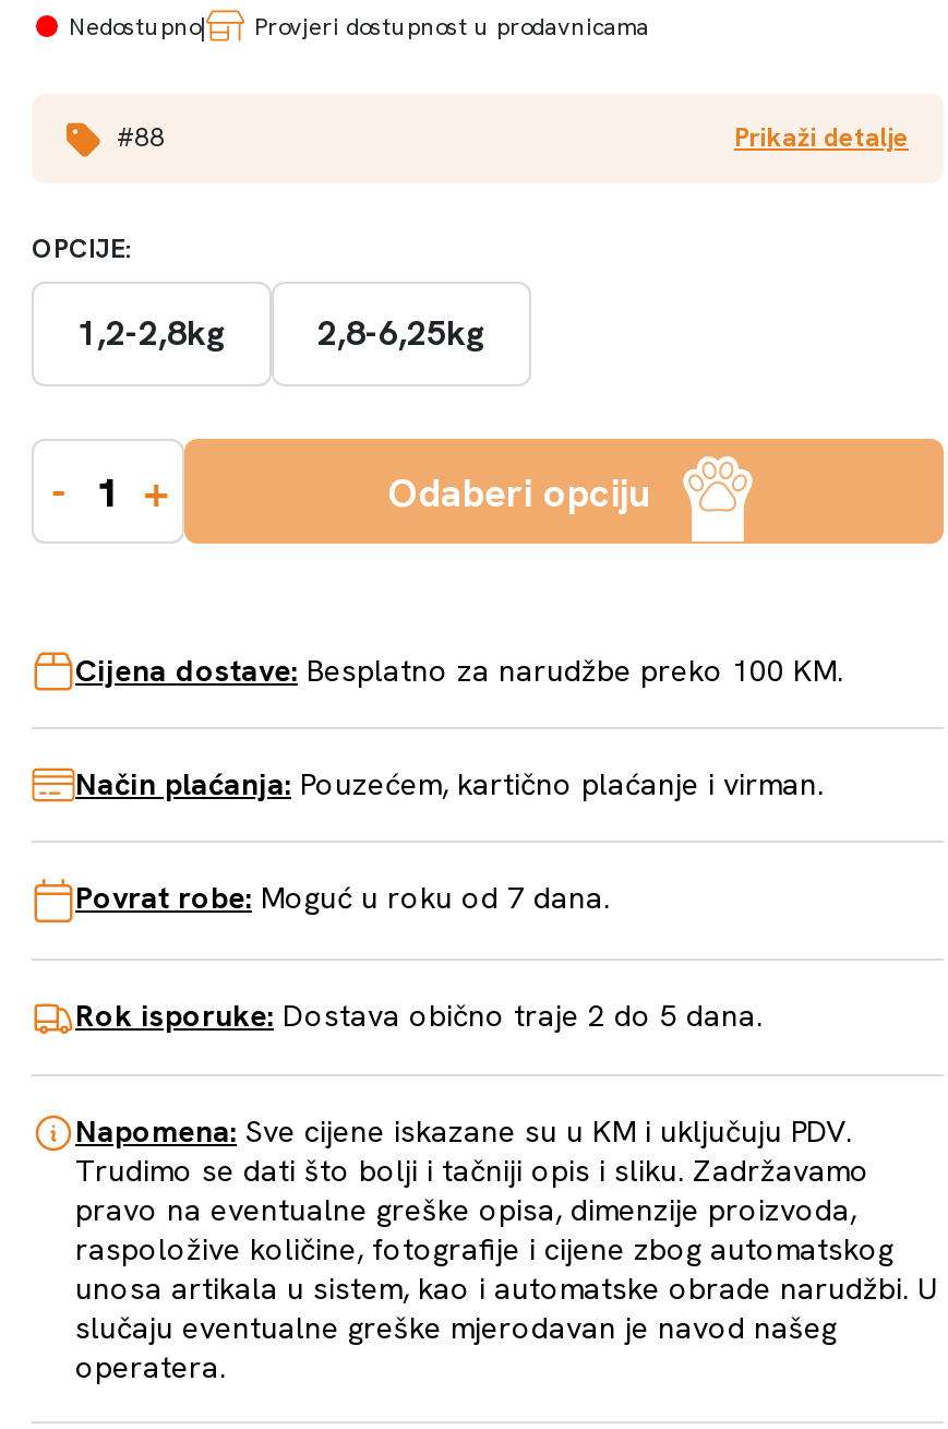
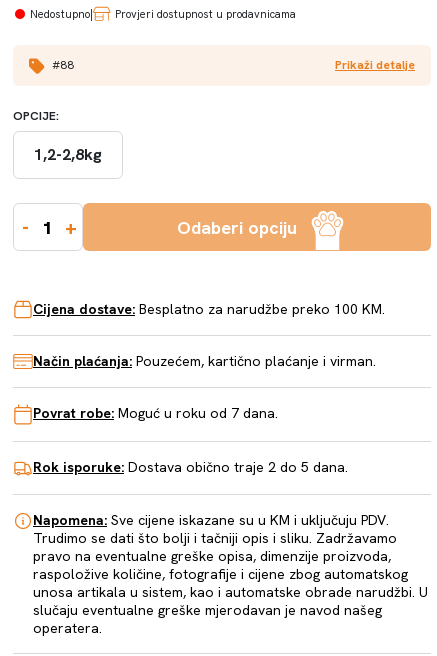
- 2,8-6,25kg
